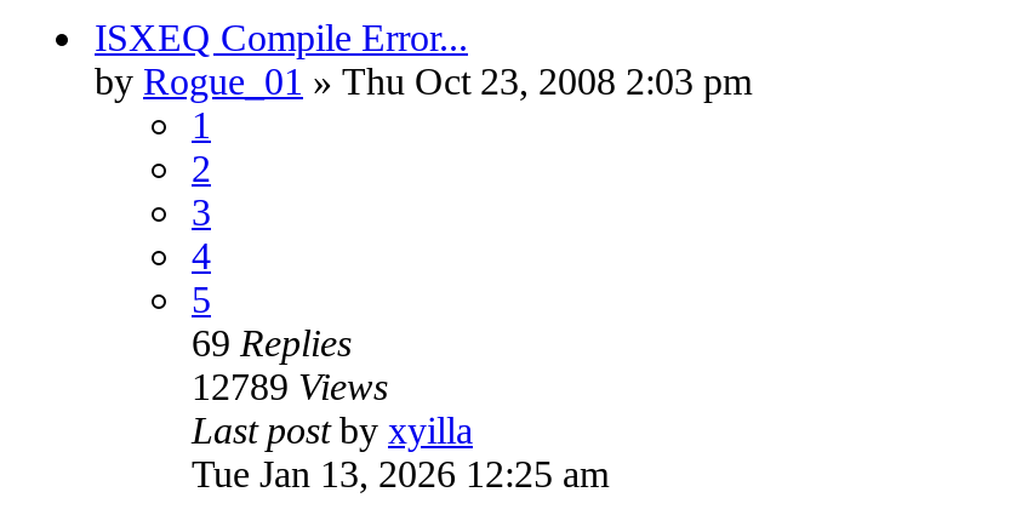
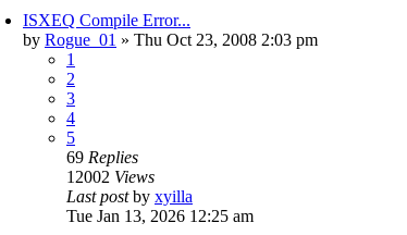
- 12789 Views
+ 12002 Views
